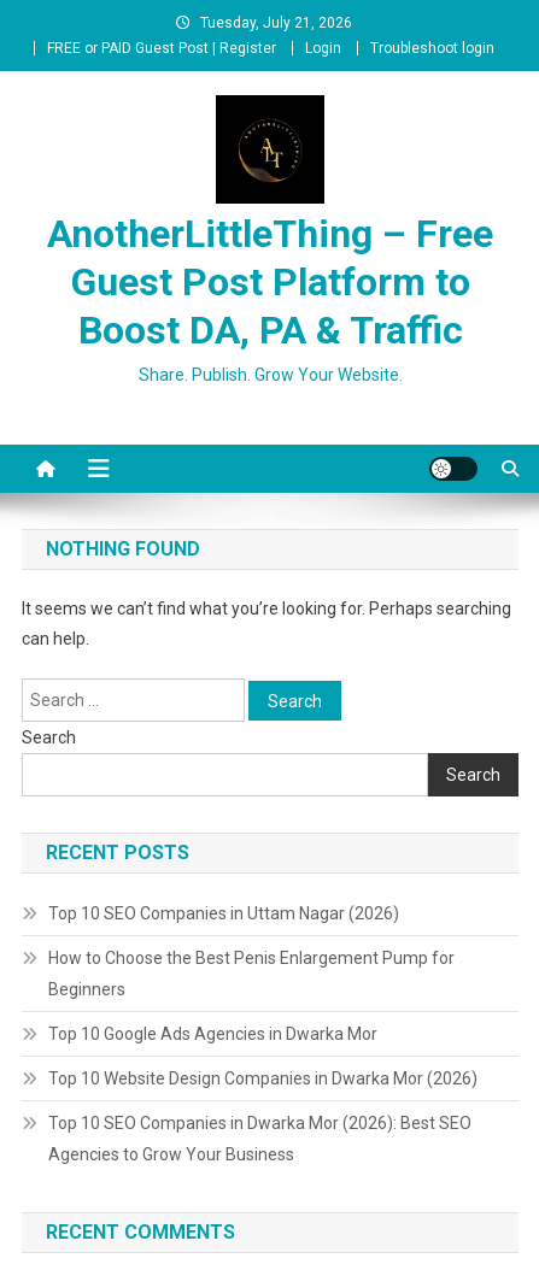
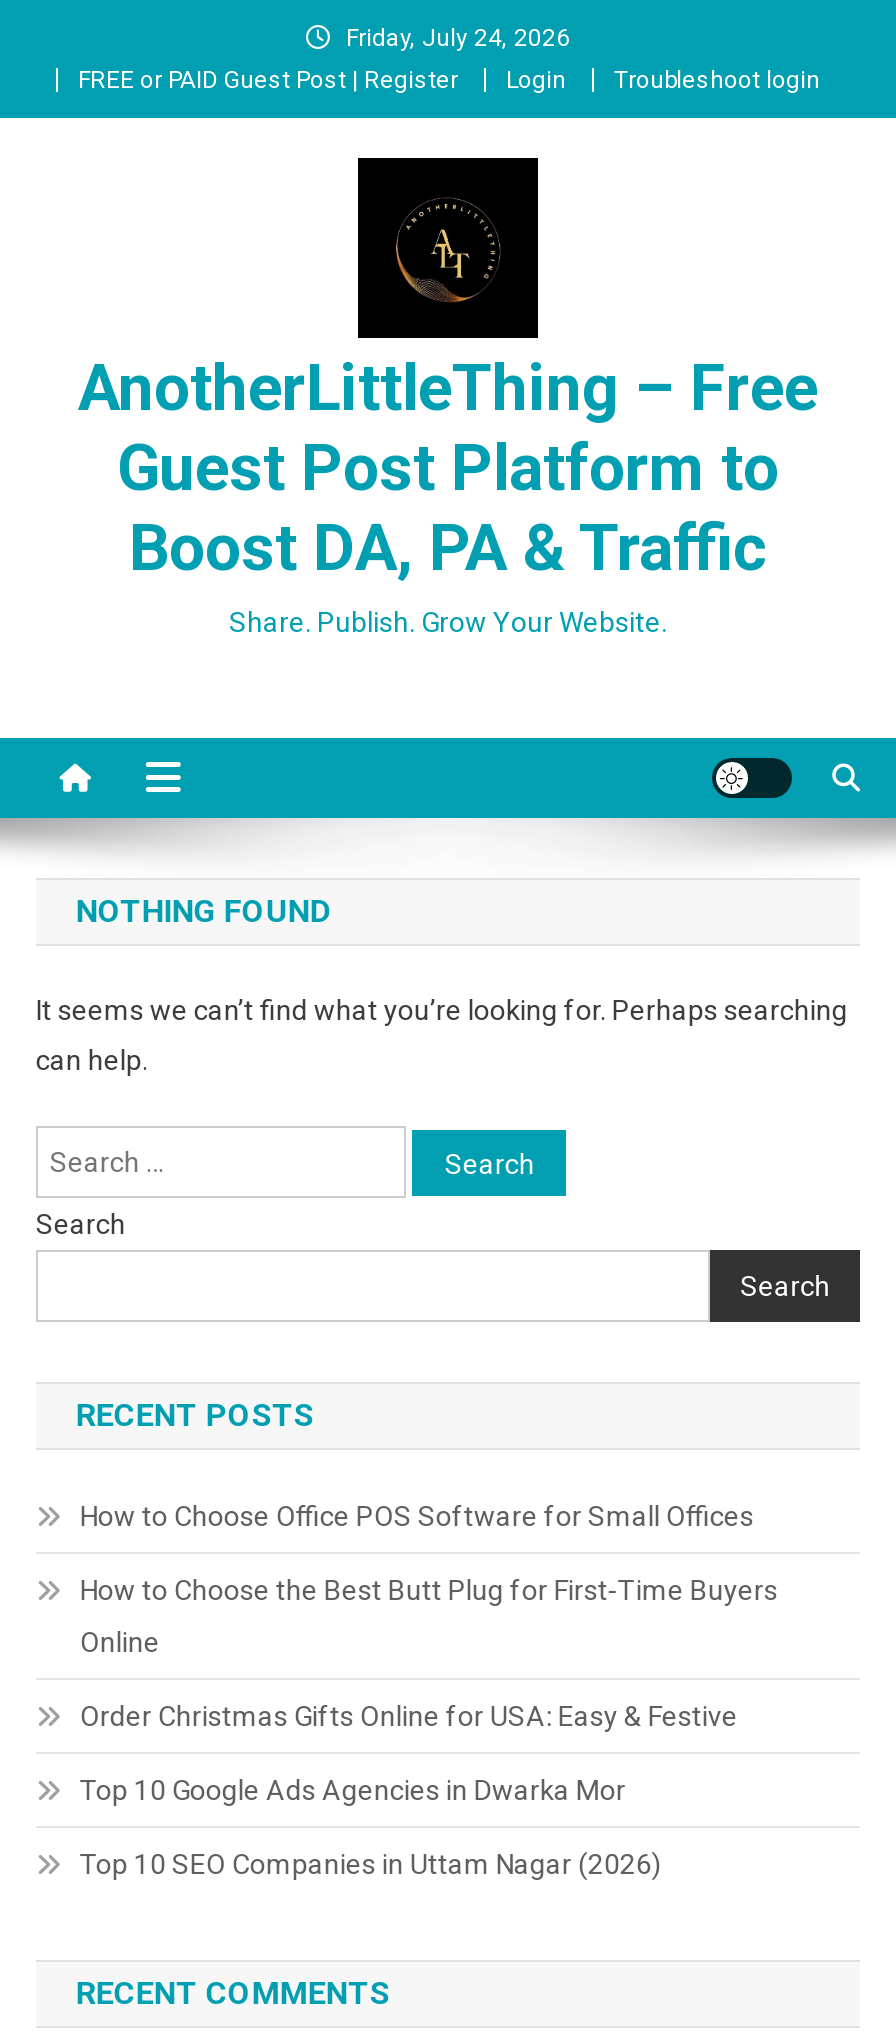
- Tuesday, July 21, 2026
+ Friday, July 24, 2026

+ How to Choose Office POS Software for Small Offices
+ How to Choose the Best Butt Plug for First-Time Buyers
+ Online
+ Order Christmas Gifts Online for USA: Easy & Festive

moved down: Top 10 SEO Companies in Uttam Nagar (2026)

- How to Choose the Best Penis Enlargement Pump for
- Beginners
- Top 10 Website Design Companies in Dwarka Mor (2026)
- Top 10 SEO Companies in Dwarka Mor (2026): Best SEO
- Agencies to Grow Your Business

moved up: Top 10 Google Ads Agencies in Dwarka Mor
